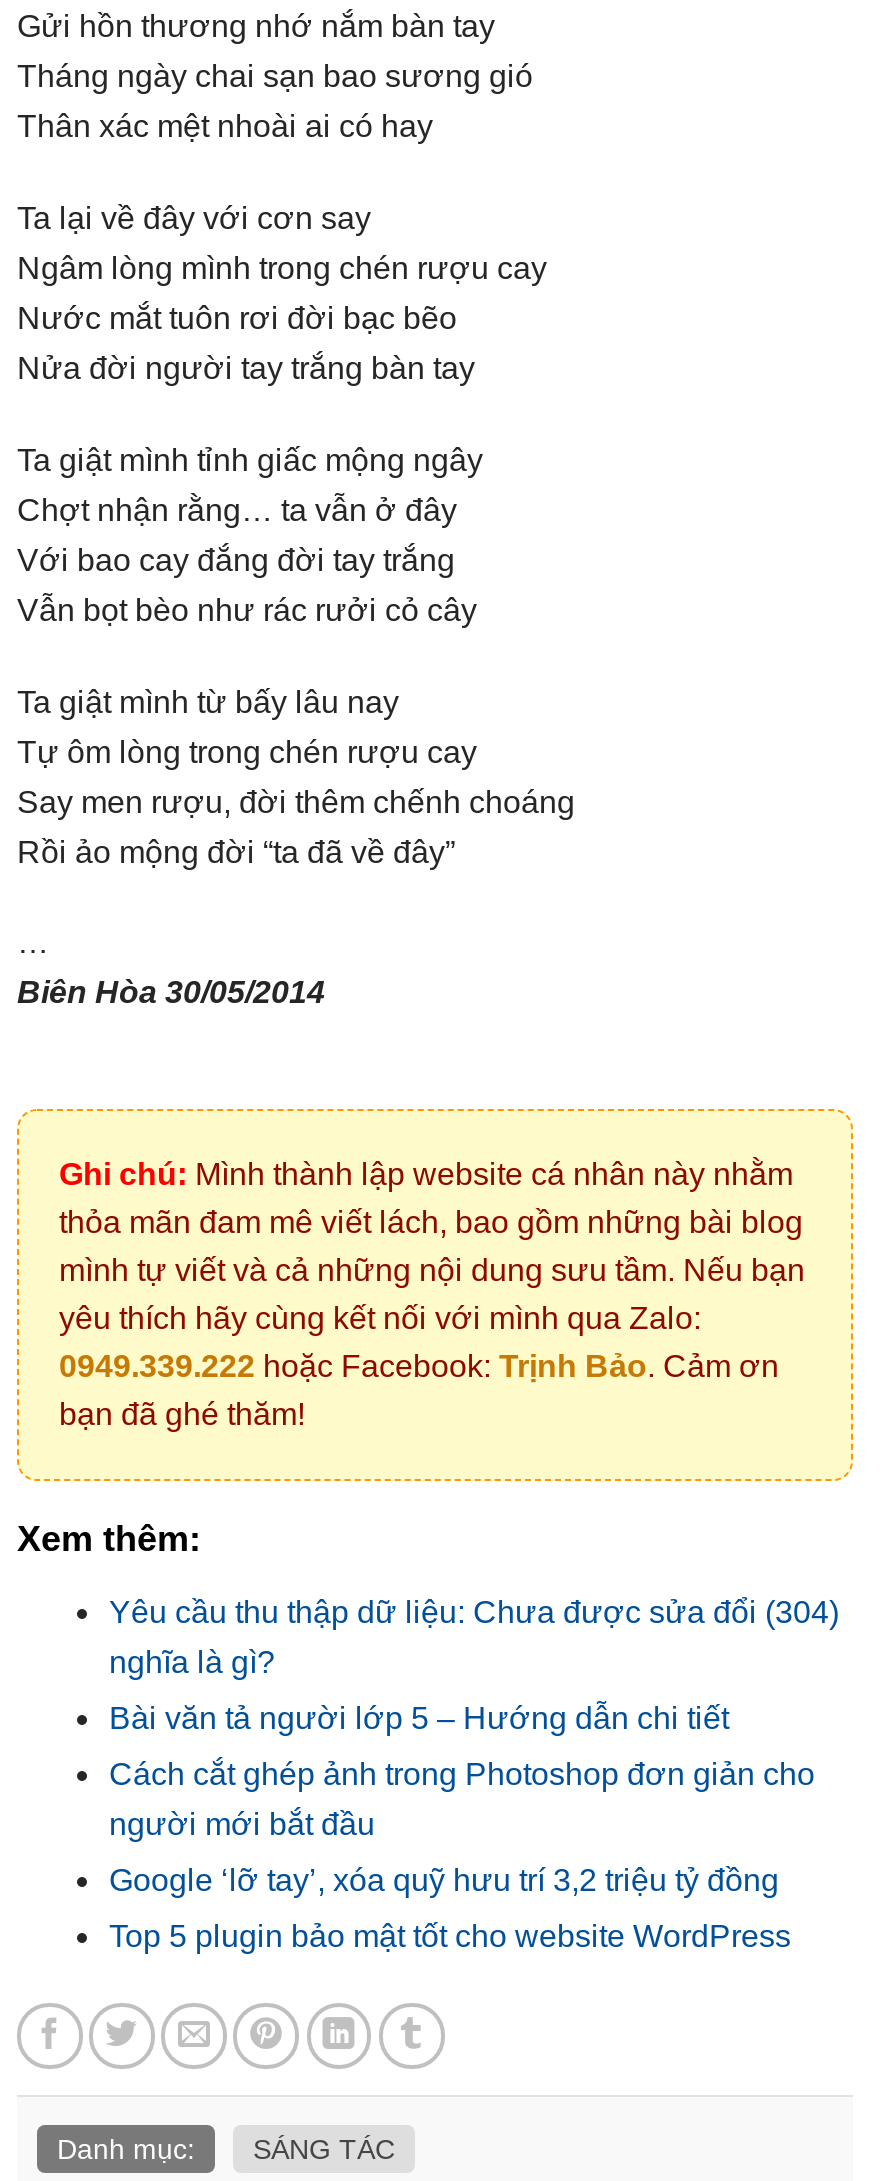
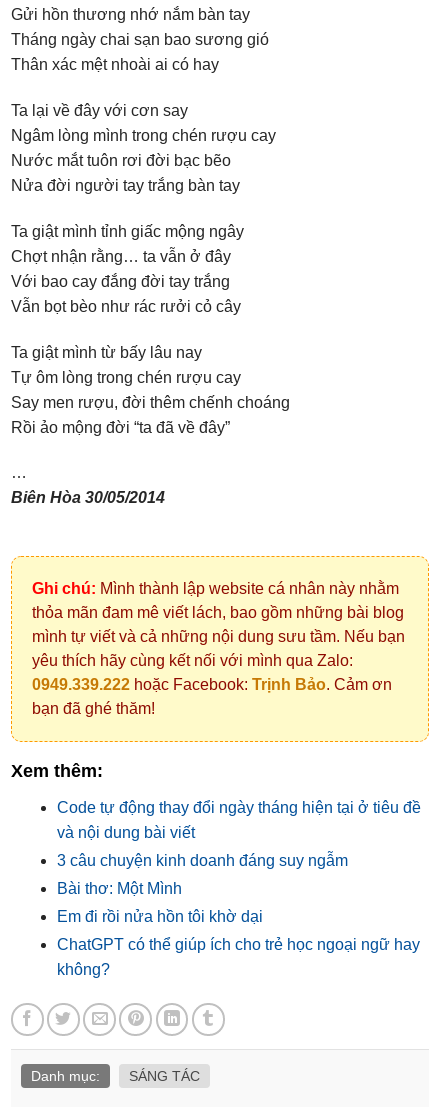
- Yêu cầu thu thập dữ liệu: Chưa được sửa đổi (304)
+ Code tự động thay đổi ngày tháng hiện tại ở tiêu đề

- nghĩa là gì?
+ và nội dung bài viết

- Bài văn tả người lớp 5 – Hướng dẫn chi tiết
+ 3 câu chuyện kinh doanh đáng suy ngẫm

- Cách cắt ghép ảnh trong Photoshop đơn giản cho
+ Bài thơ: Một Mình

- người mới bắt đầu
+ Em đi rồi nửa hồn tôi khờ dại

- Google ‘lỡ tay’, xóa quỹ hưu trí 3,2 triệu tỷ đồng
+ ChatGPT có thể giúp ích cho trẻ học ngoại ngữ hay

- Top 5 plugin bảo mật tốt cho website WordPress
+ không?
